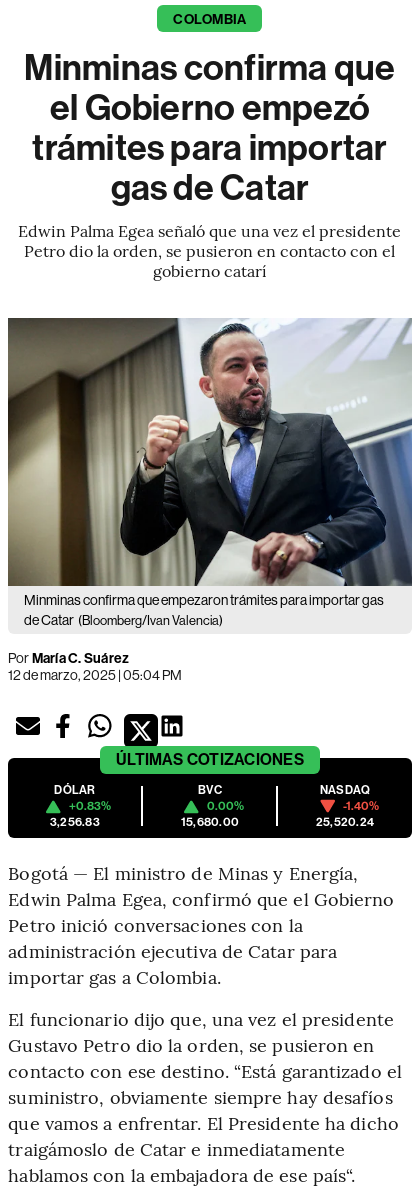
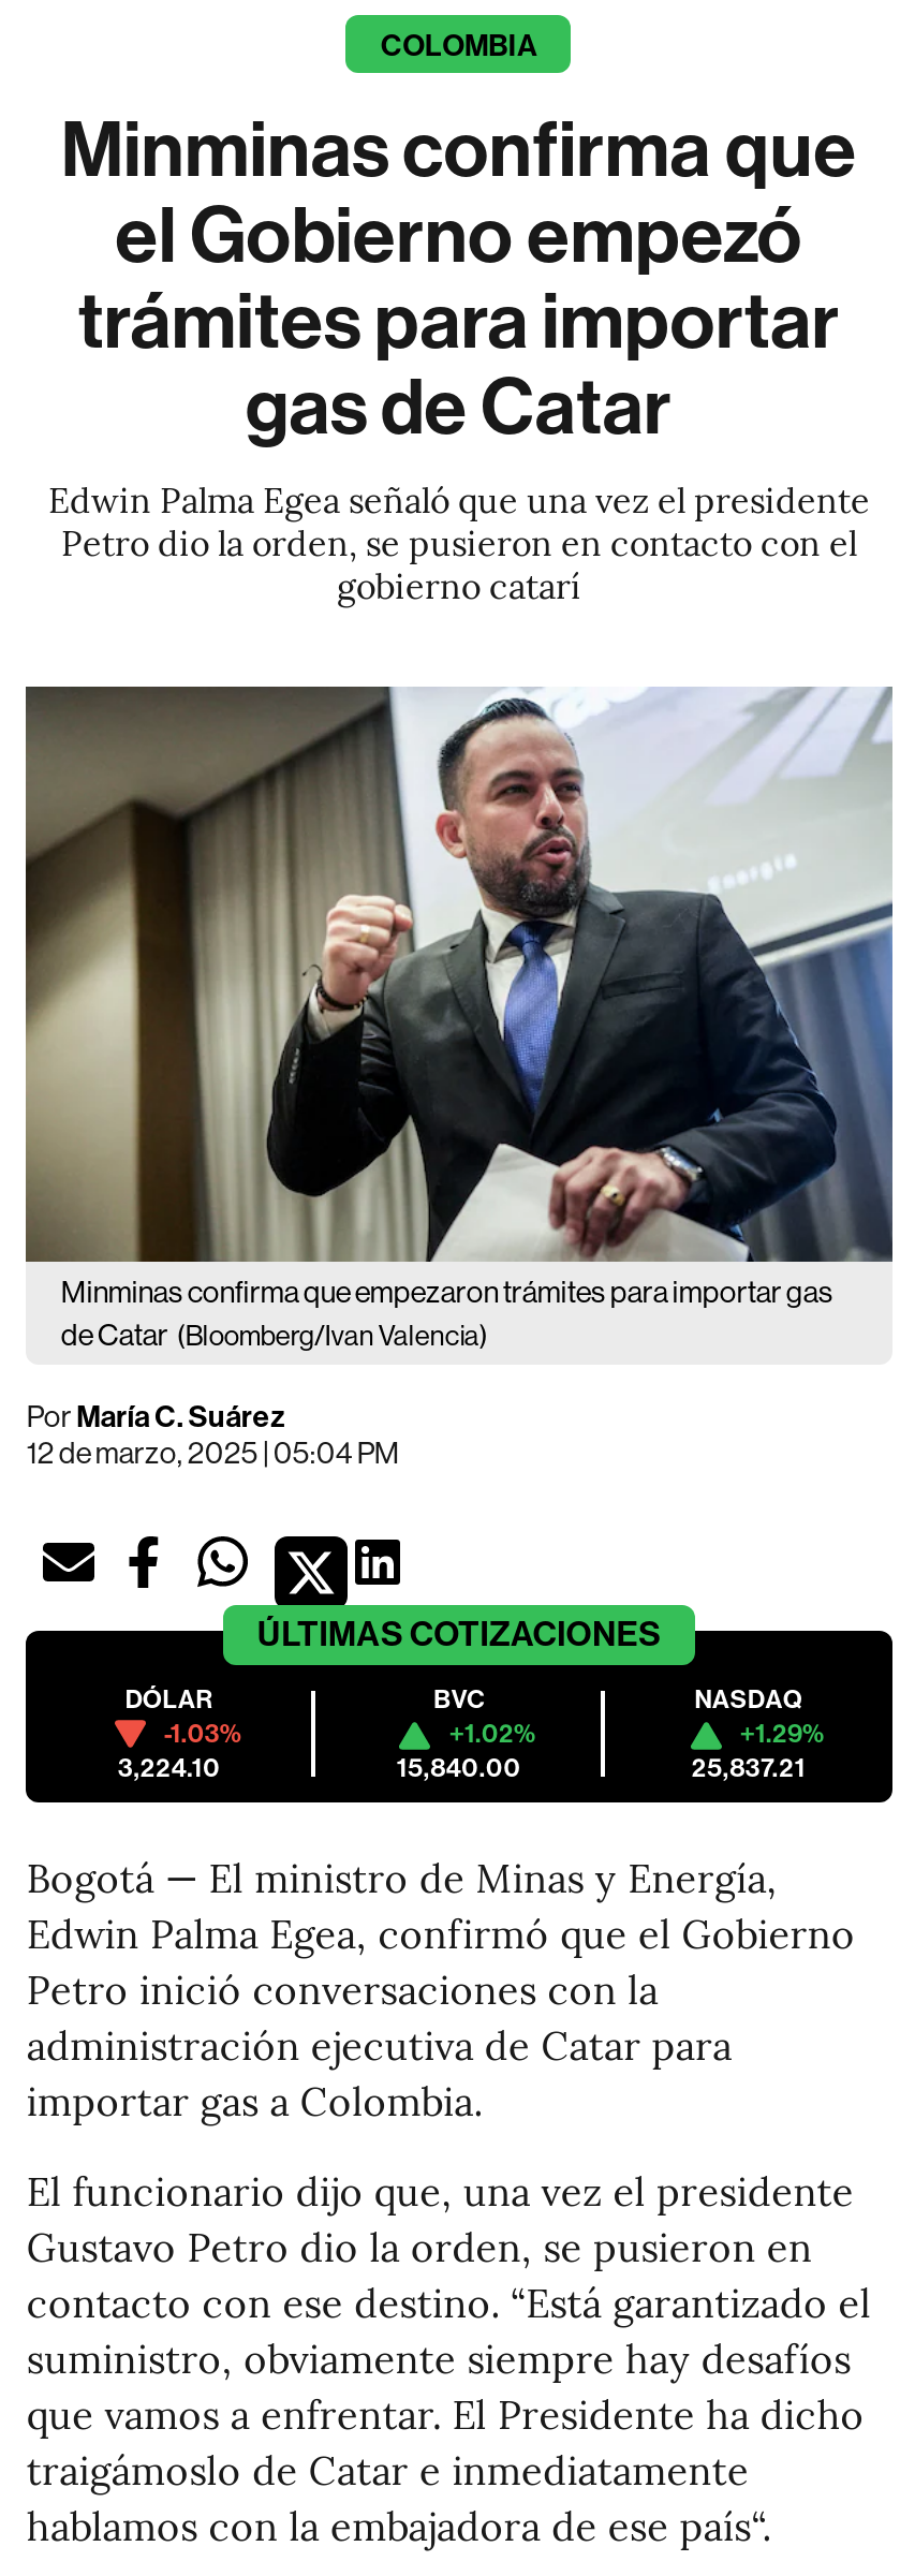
- +0.83%
+ -1.03%

- 0.00%
+ +1.02%

- -1.40%
+ +1.29%

- 3,256.83
+ 3,224.10

- 15,680.00
+ 15,840.00

- 25,520.24
+ 25,837.21
